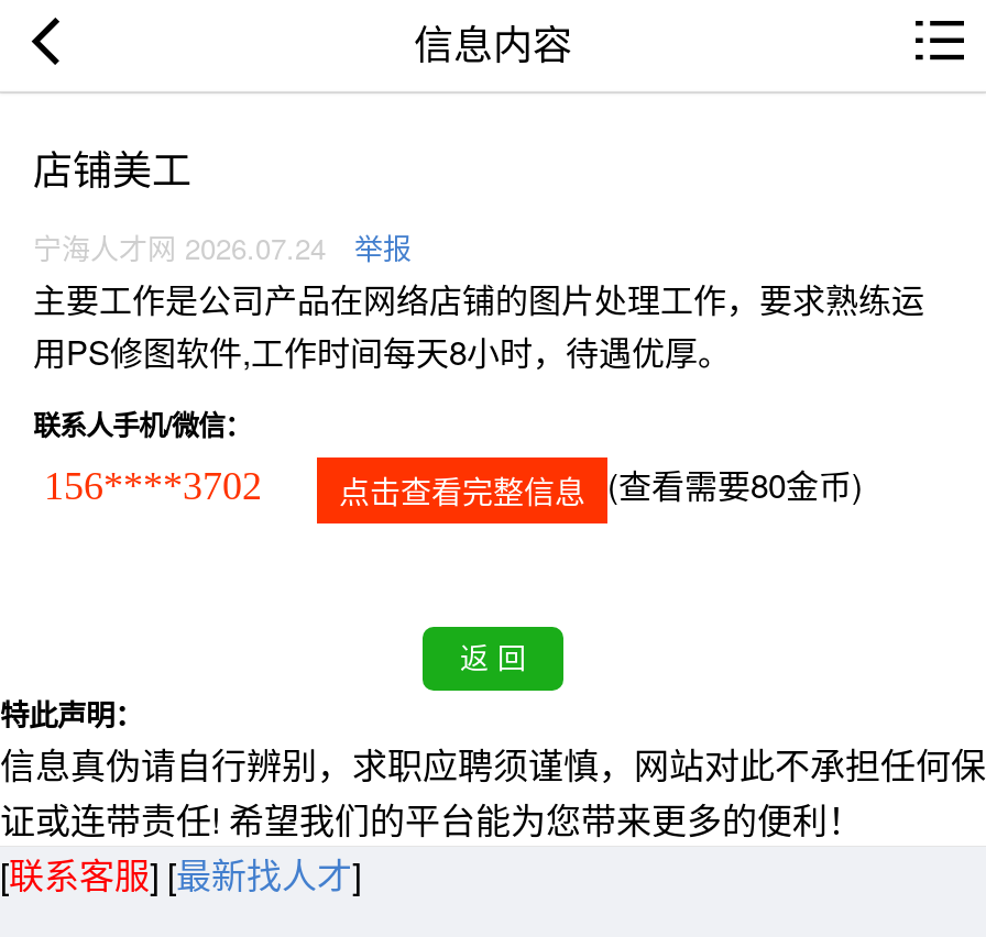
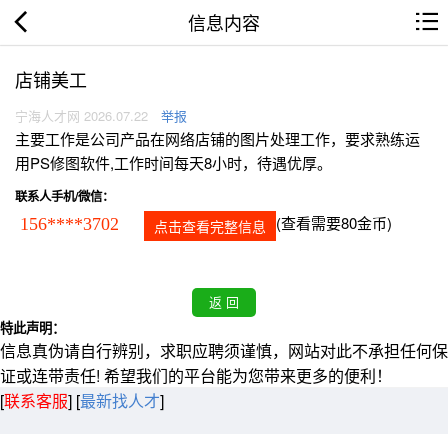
- 宁海人才网 2026.07.24 举报
+ 宁海人才网 2026.07.22 举报
